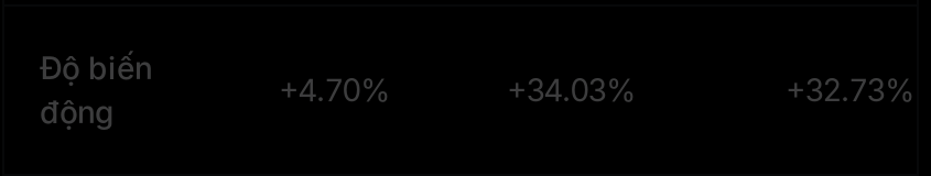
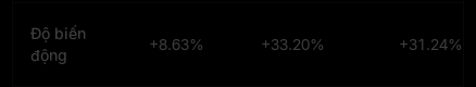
- +4.70%
+ +8.63%

- +34.03%
+ +33.20%

- +32.73%
+ +31.24%
